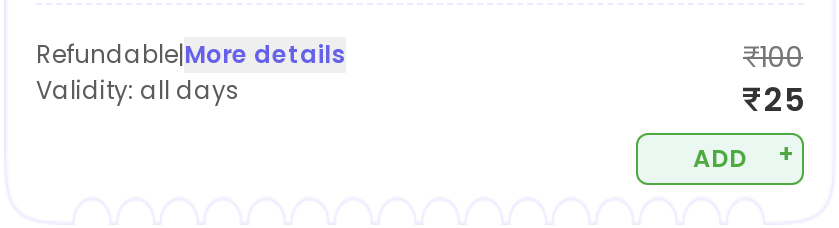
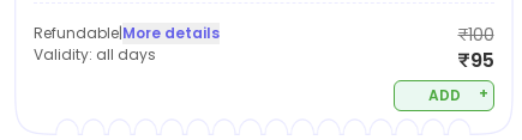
- ₹25
+ ₹95
